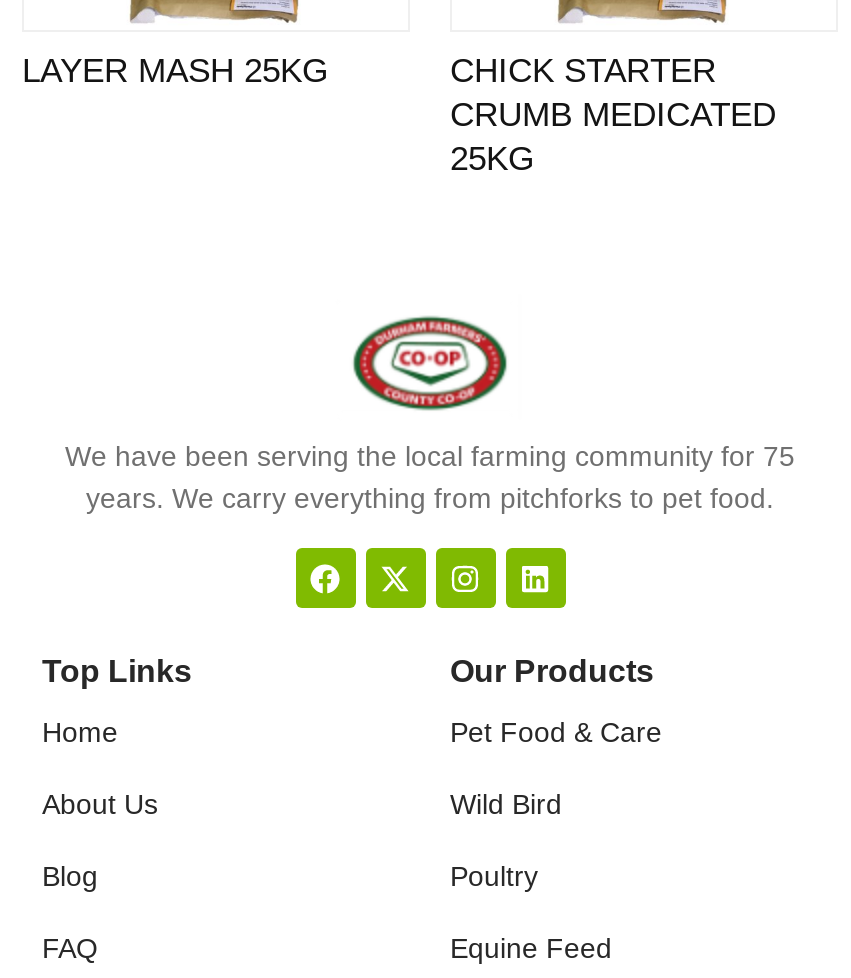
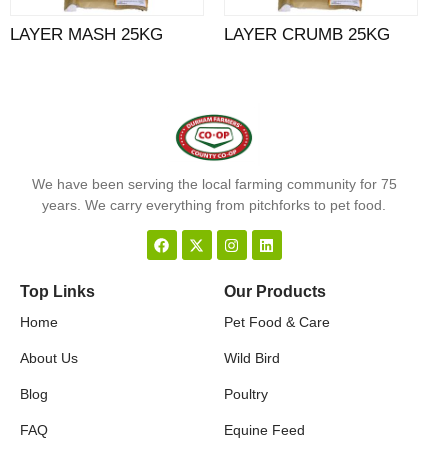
- CHICK STARTER
- CRUMB MEDICATED
- 25KG
+ LAYER CRUMB 25KG
